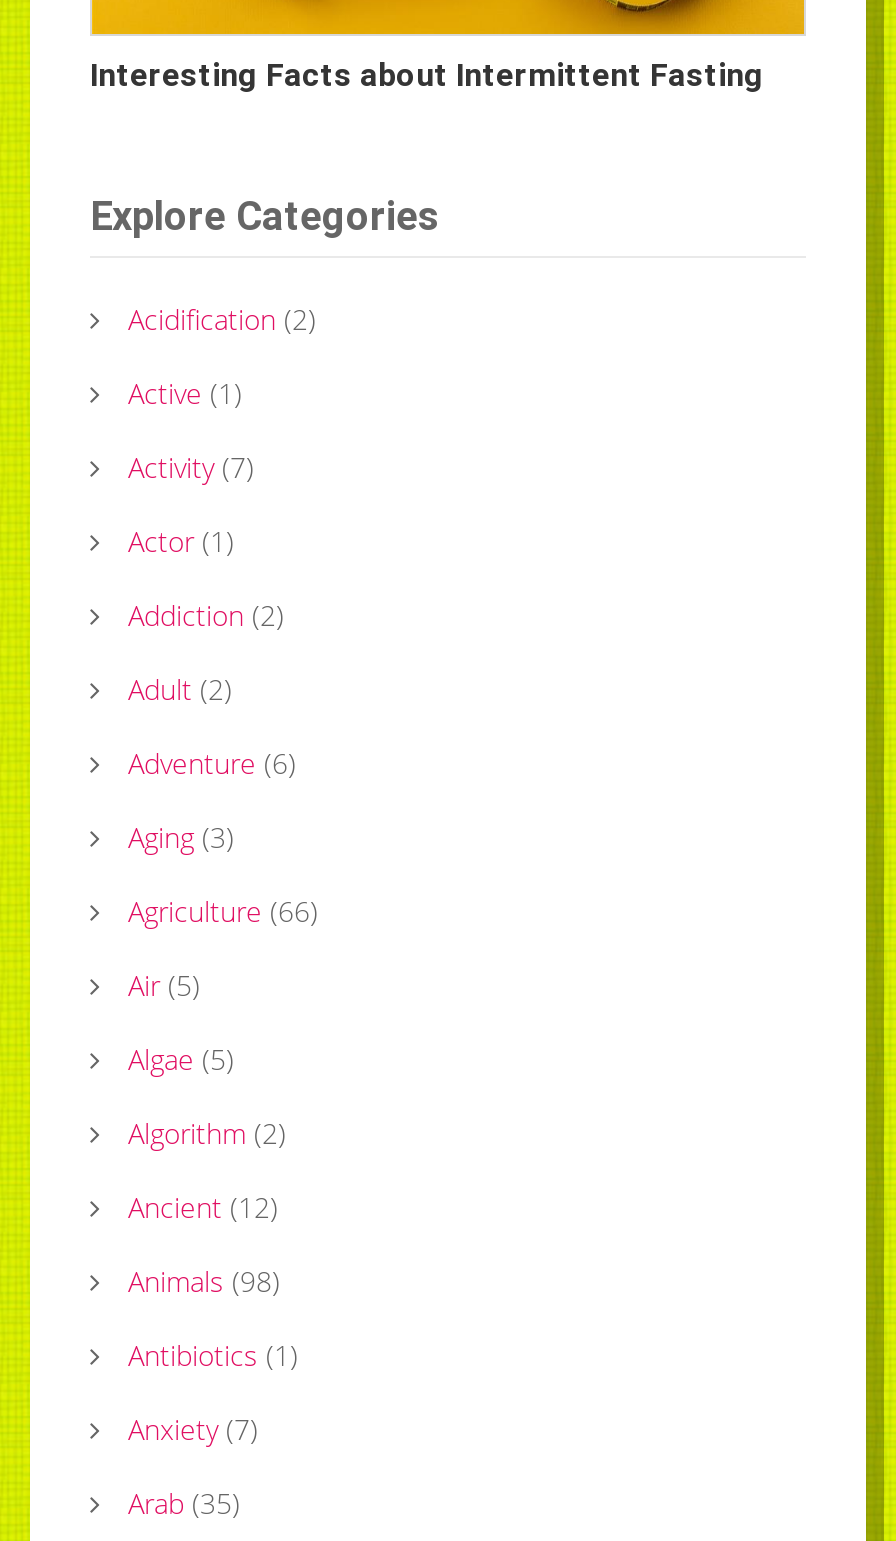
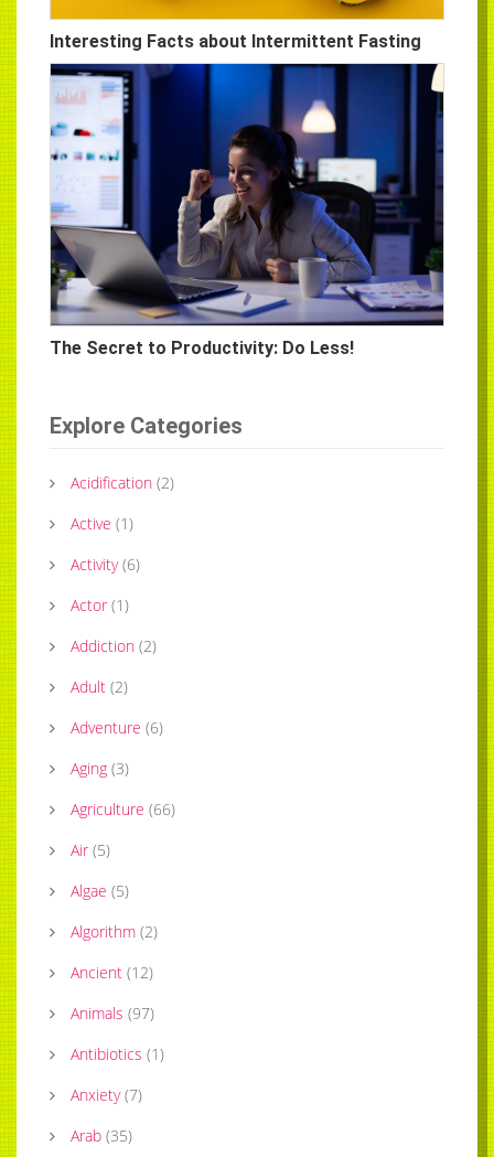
+ [image]
+ The Secret to Productivity: Do Less!

- Activity (7)
+ Activity (6)

- Animals (98)
+ Animals (97)
